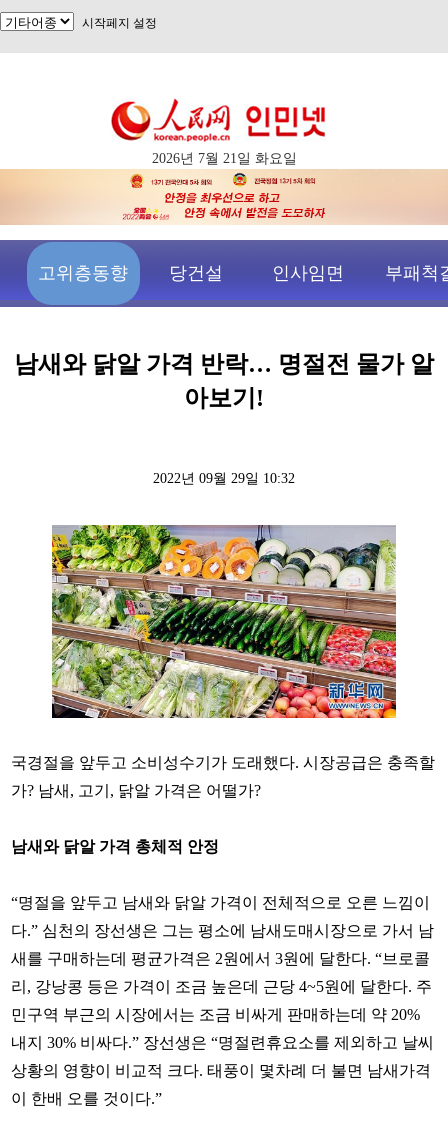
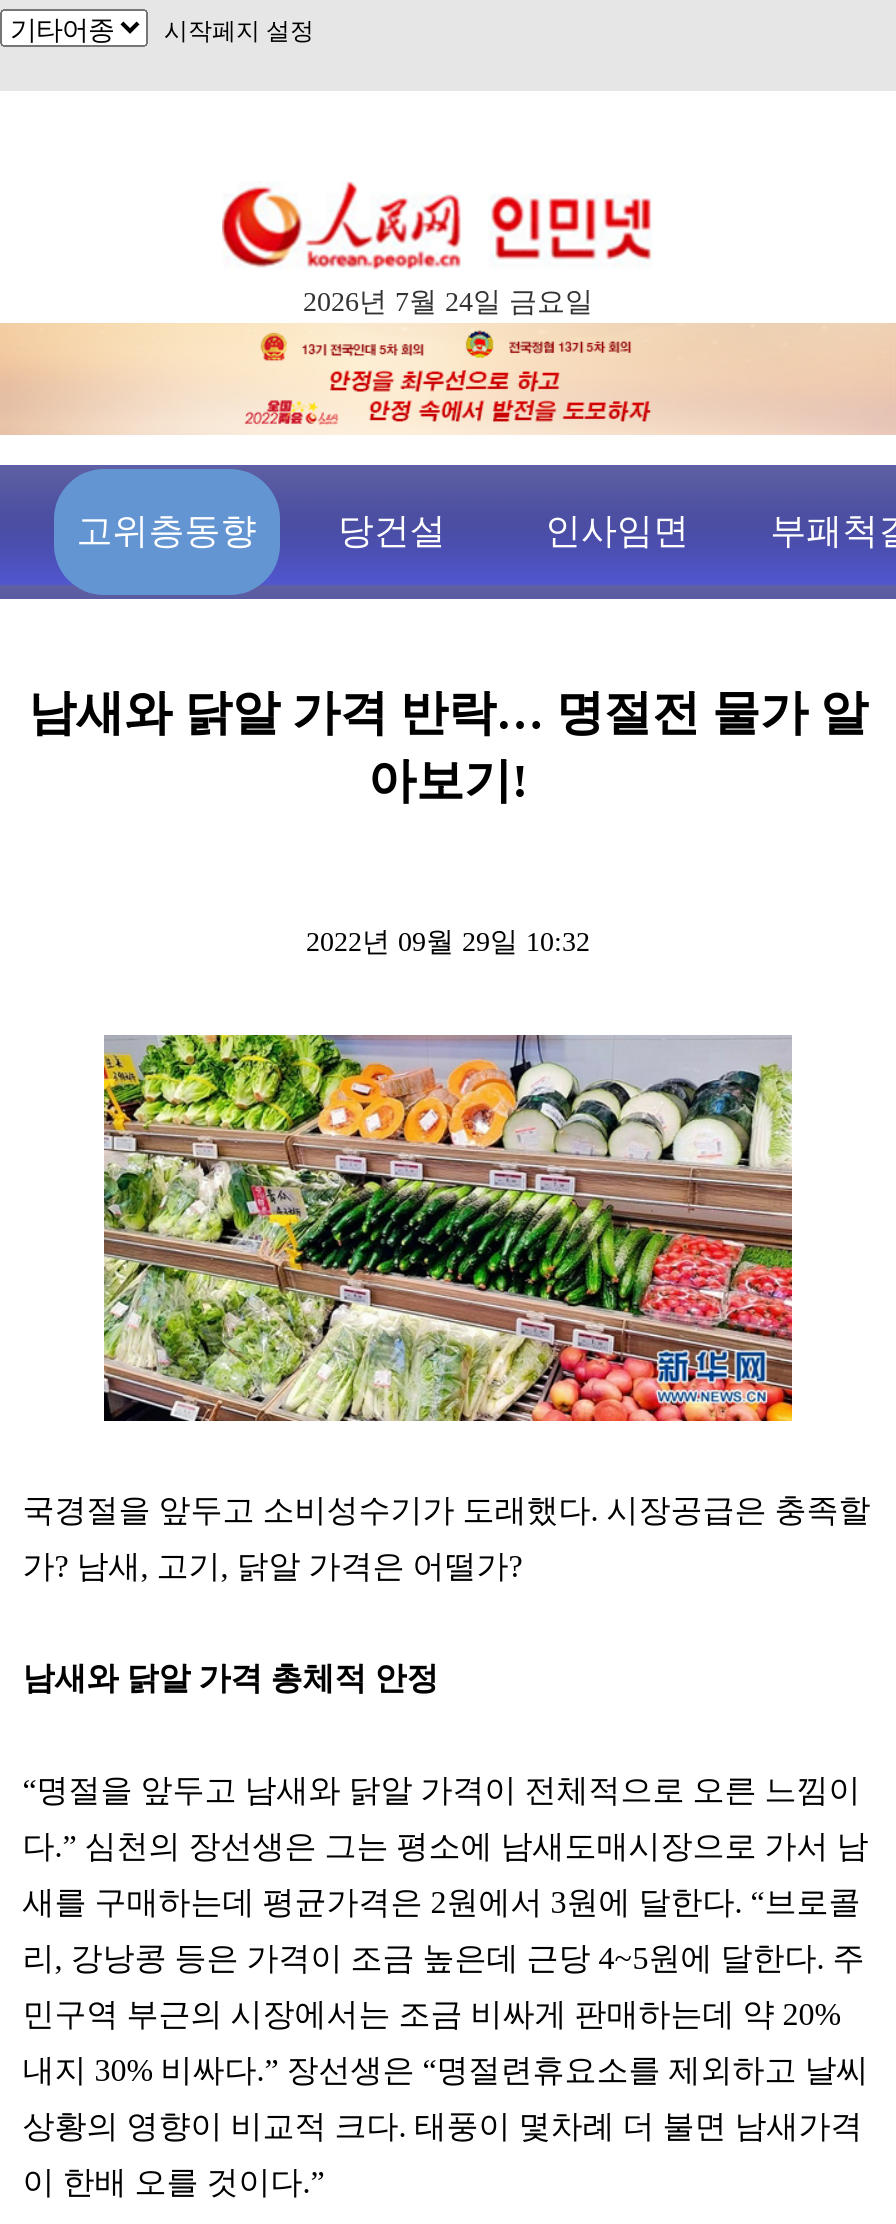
- 2026년 7월 21일 화요일
+ 2026년 7월 24일 금요일
